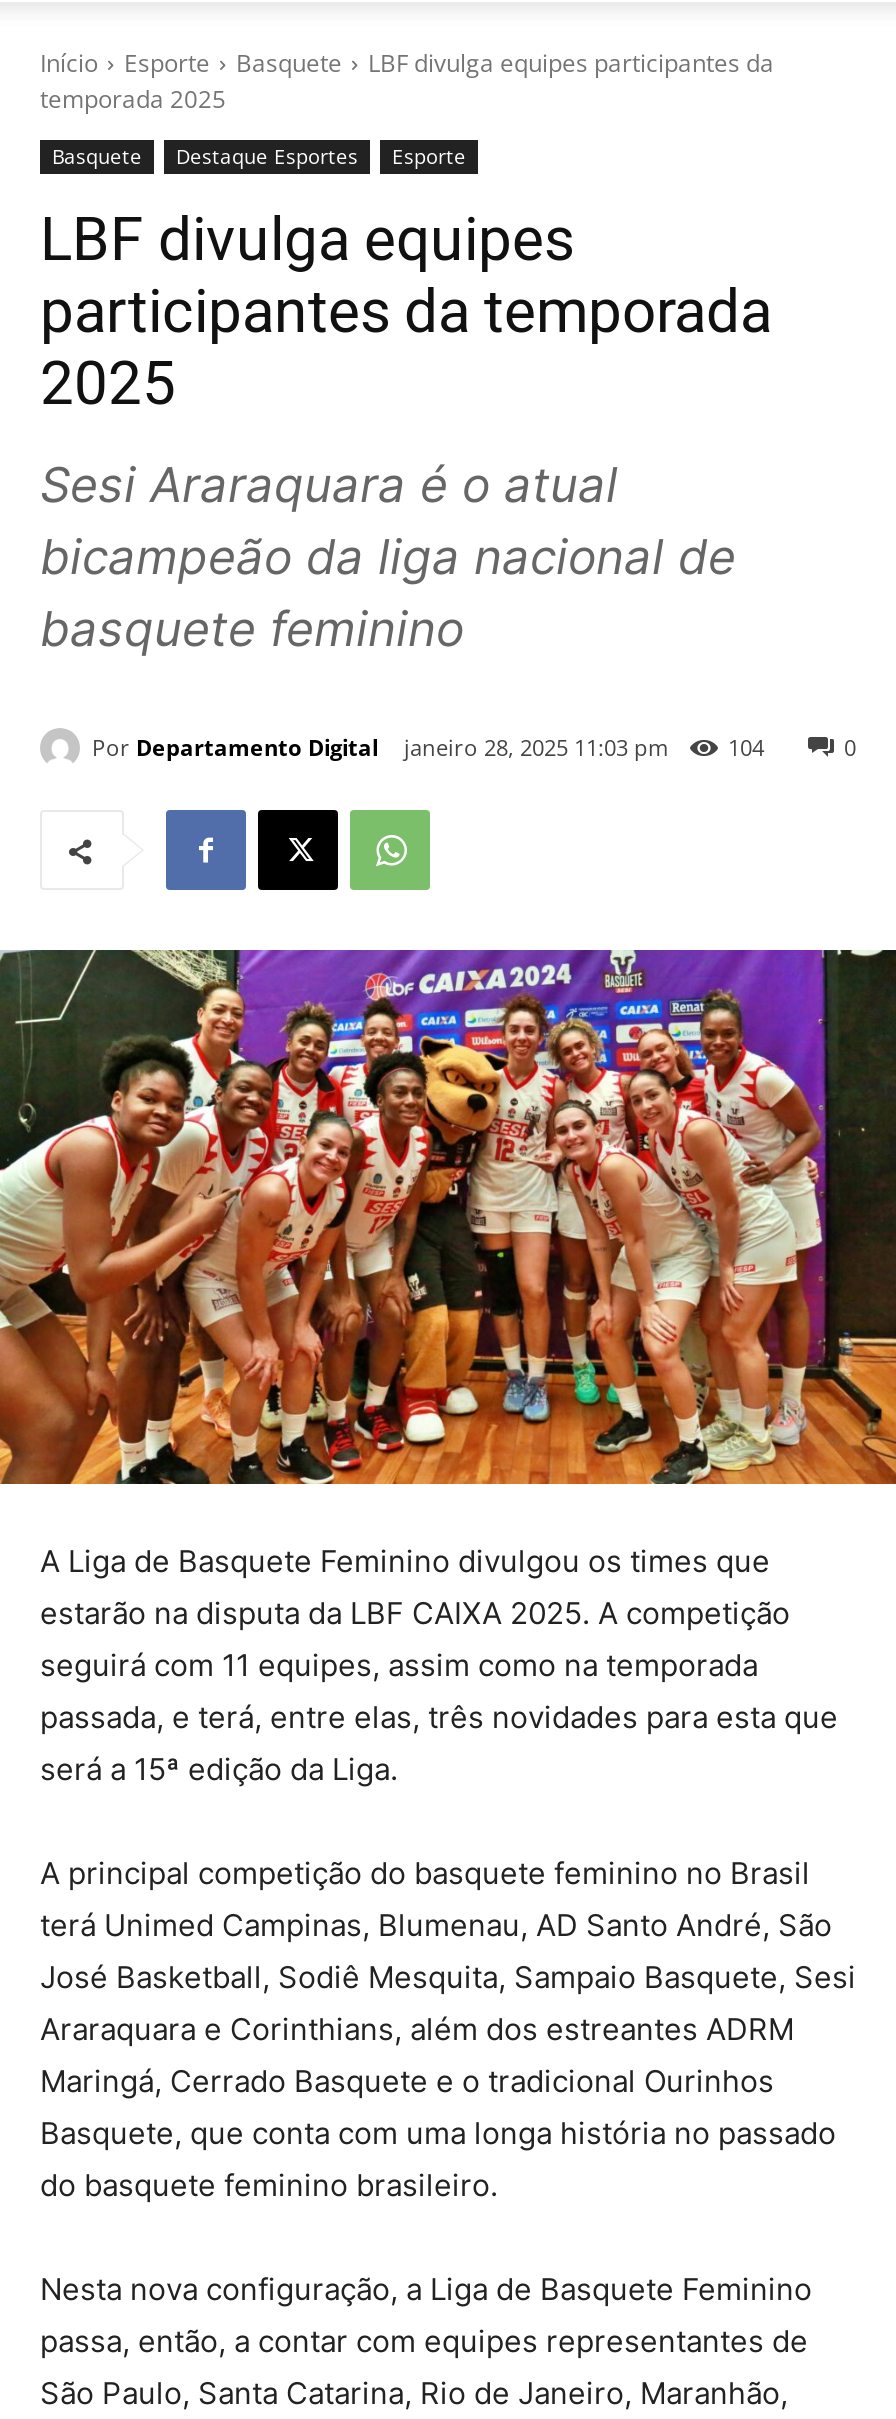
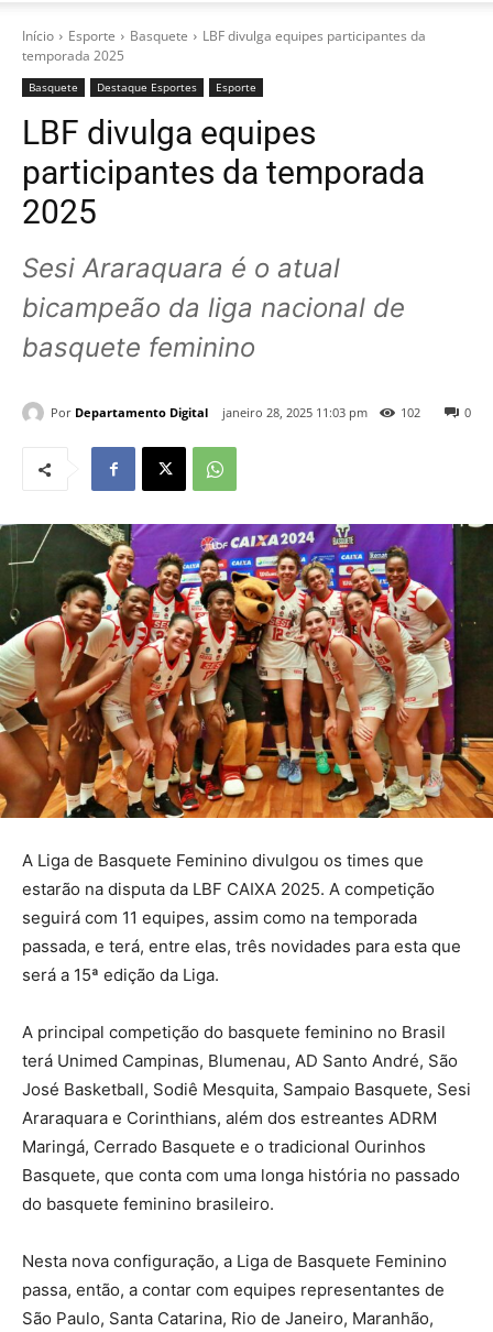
- Por Departamento Digital janeiro 28, 2025 11:03 pm 104
+ Por Departamento Digital janeiro 28, 2025 11:03 pm 102
